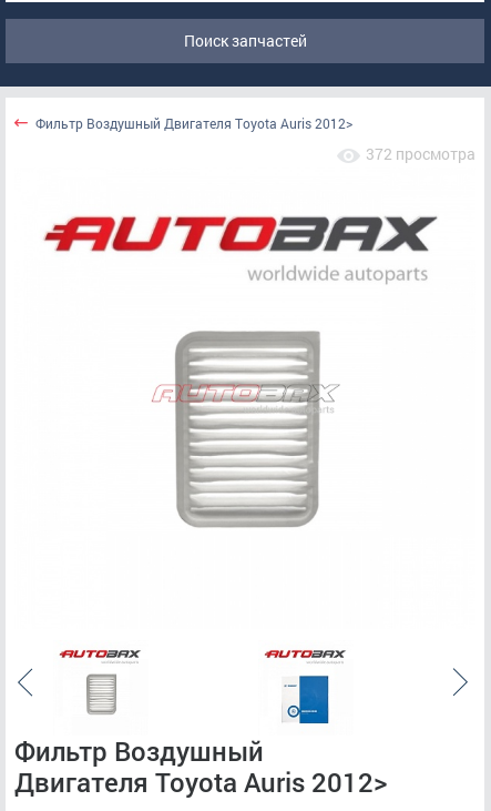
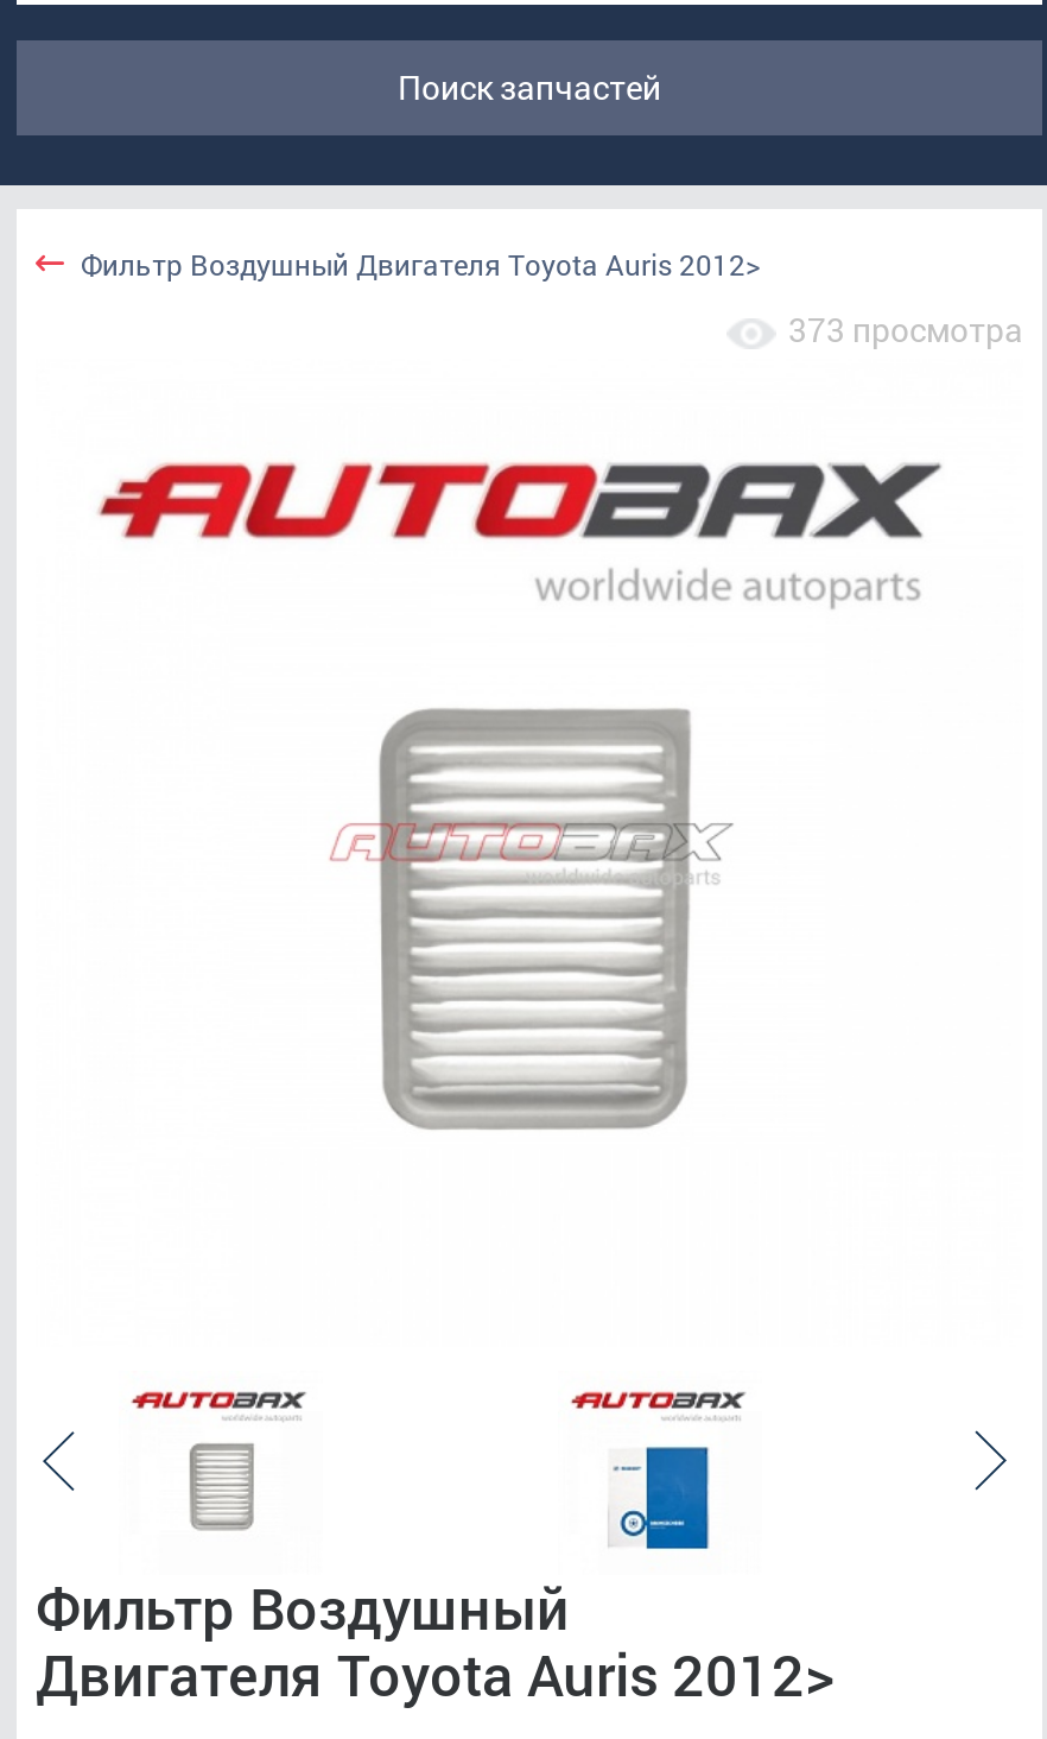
- 372 просмотра
+ 373 просмотра
